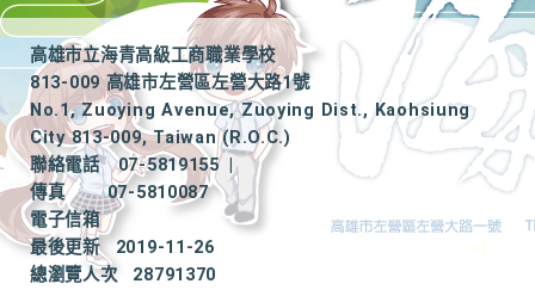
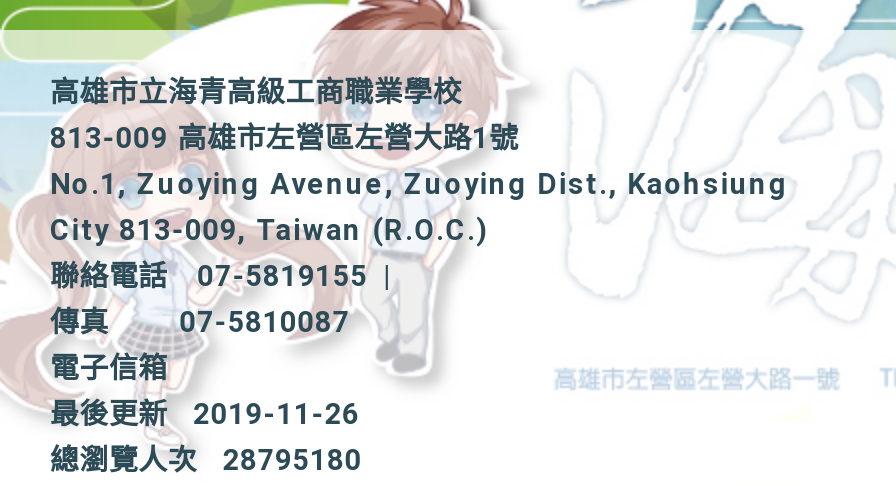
- 總瀏覽人次 28791370
+ 總瀏覽人次 28795180
